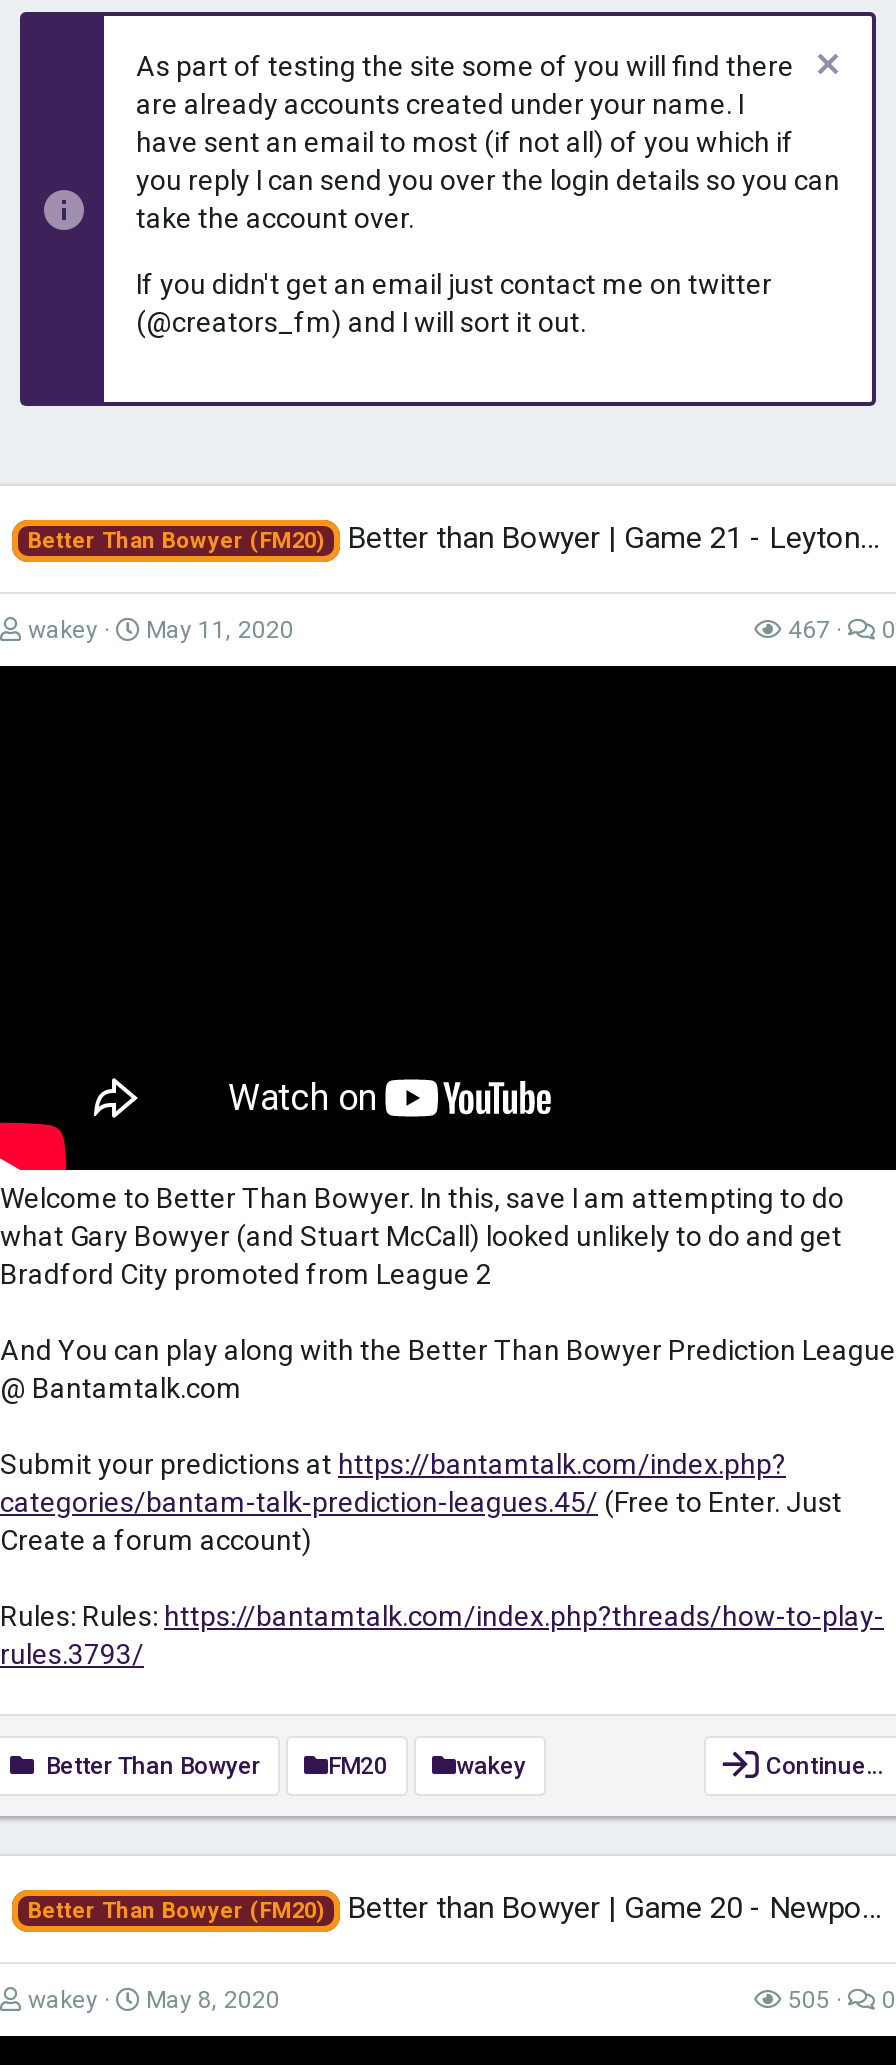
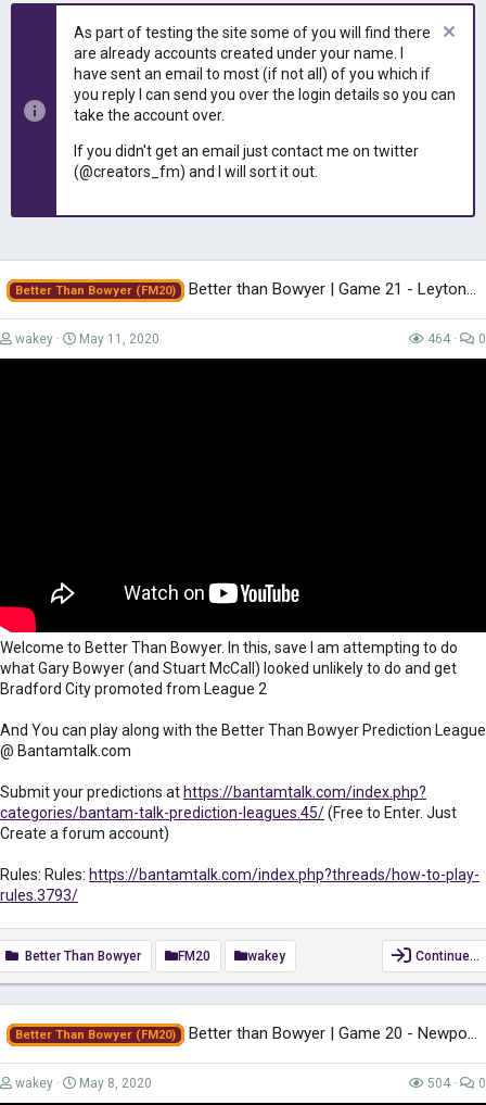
- 467 0
+ 464 0

- 505 0
+ 504 0
